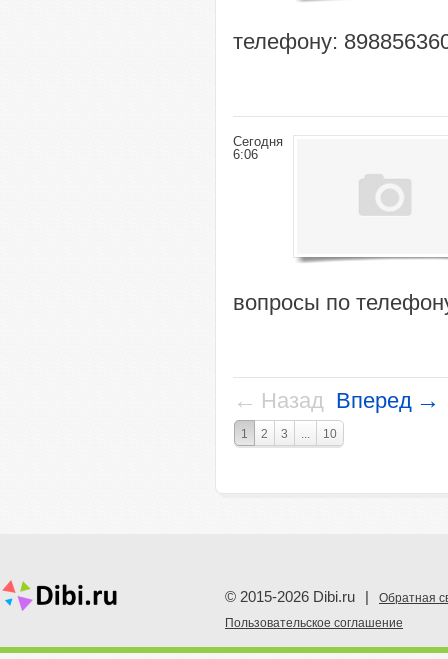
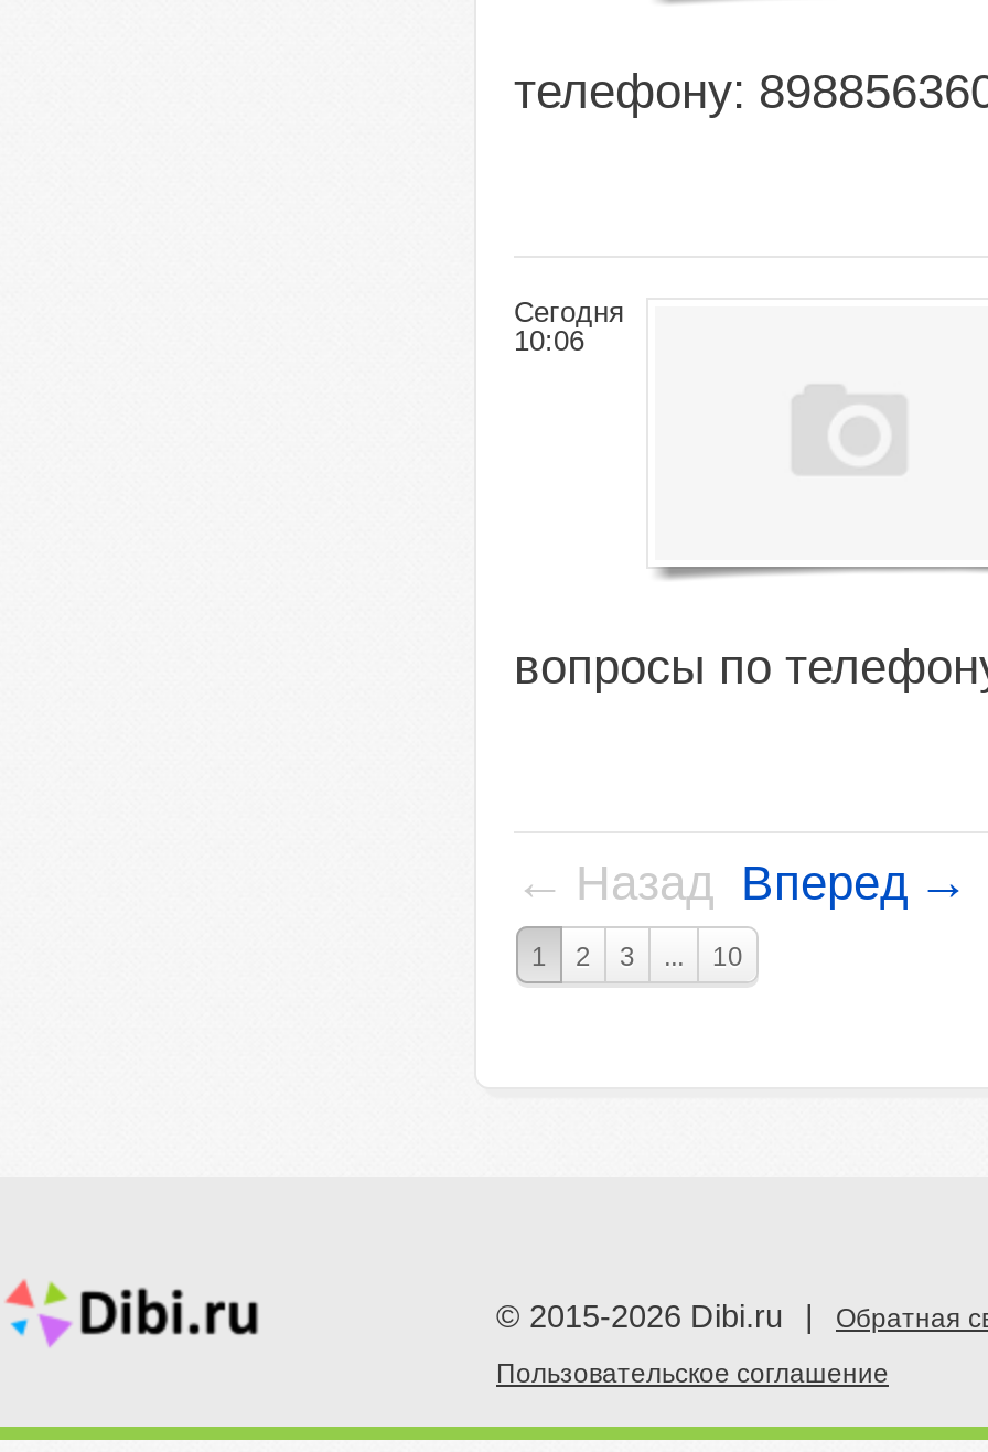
- 6:06
+ 10:06
